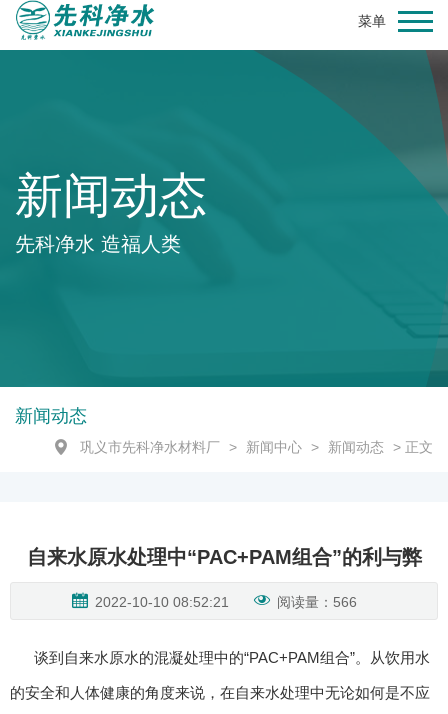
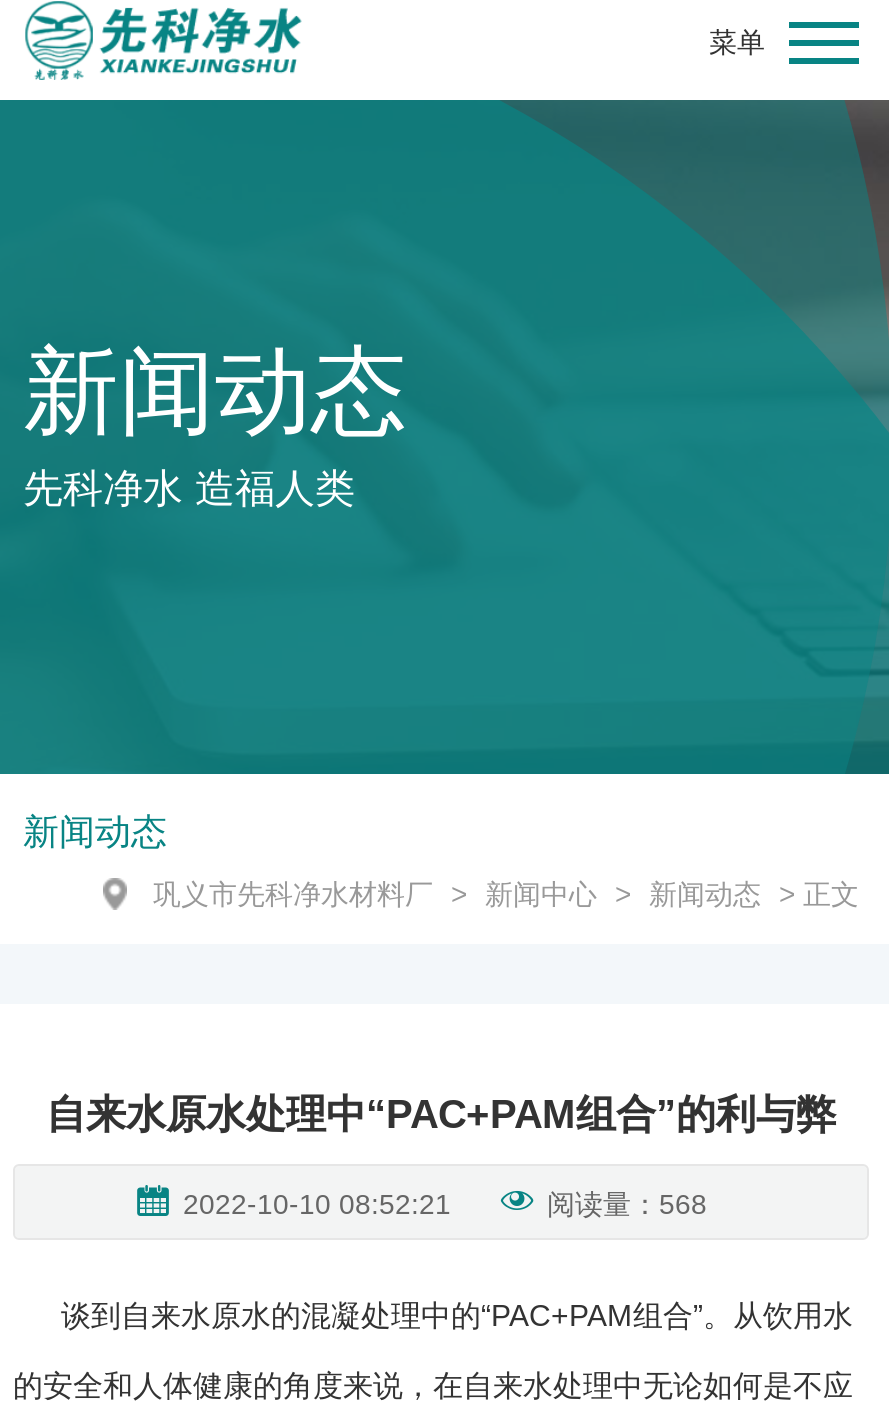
- 阅读量：566
+ 阅读量：568
